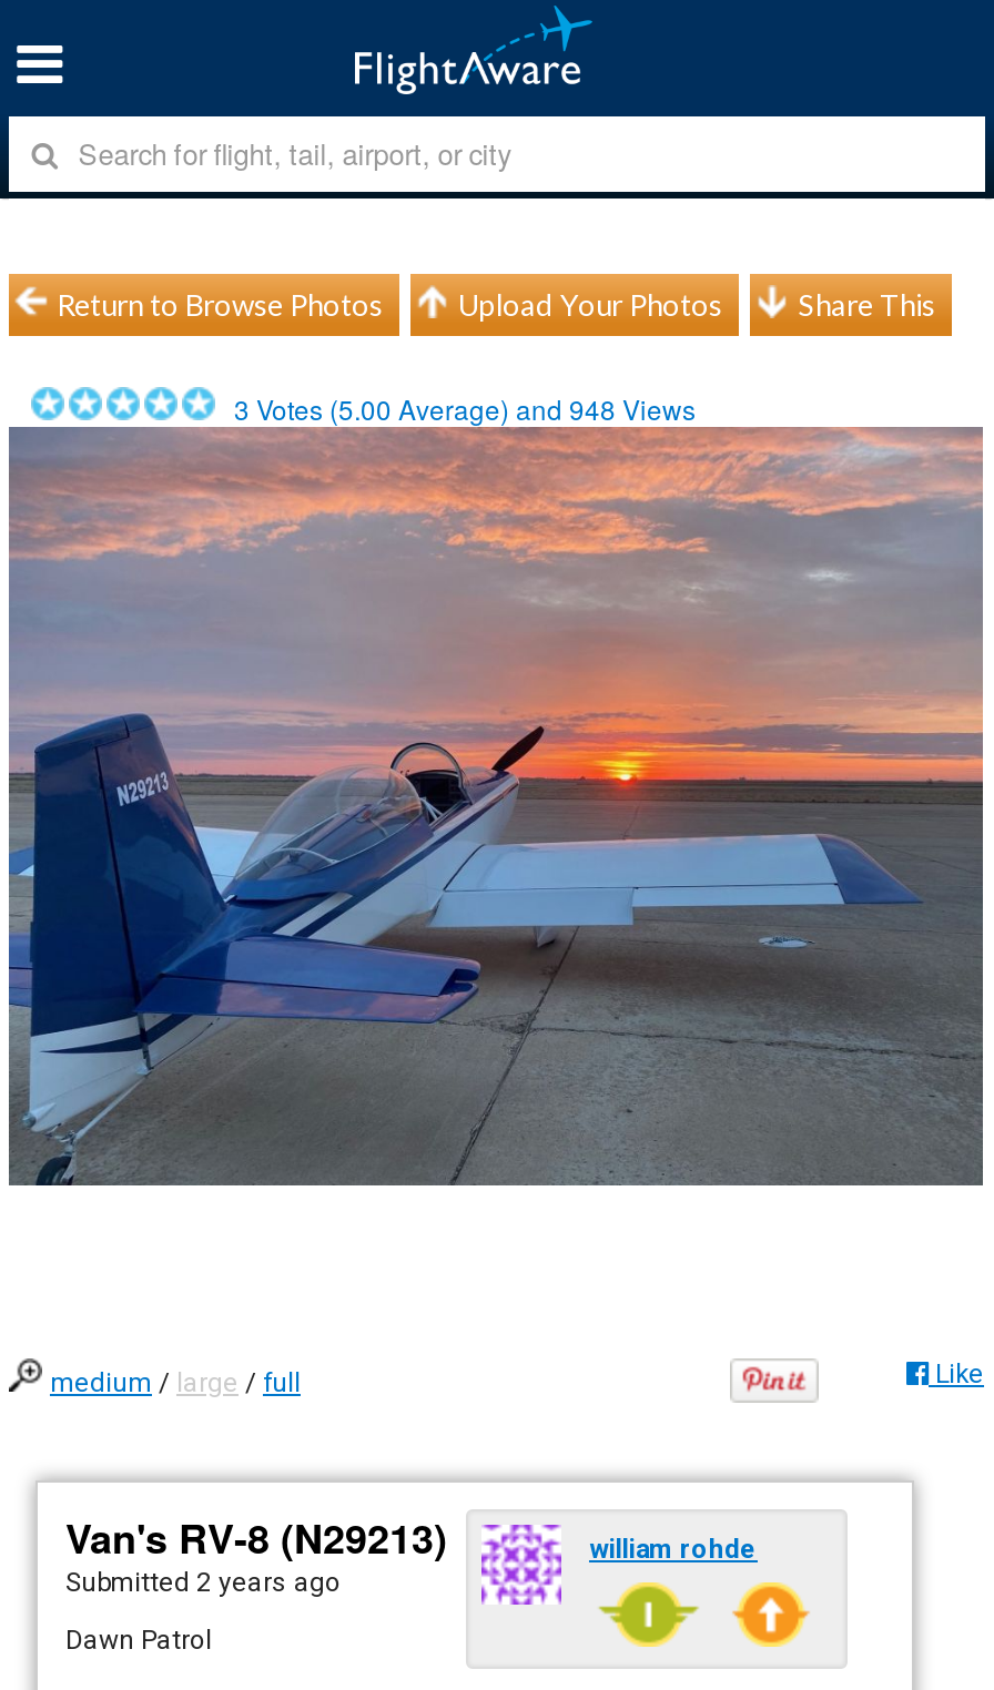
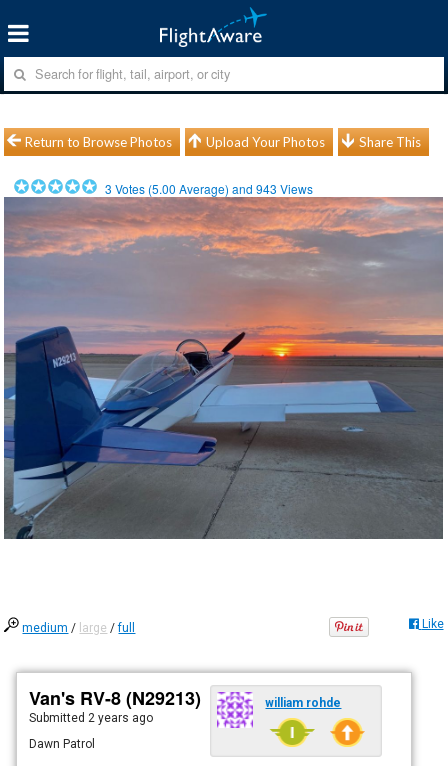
- 3 Votes (5.00 Average) and 948 Views
+ 3 Votes (5.00 Average) and 943 Views
